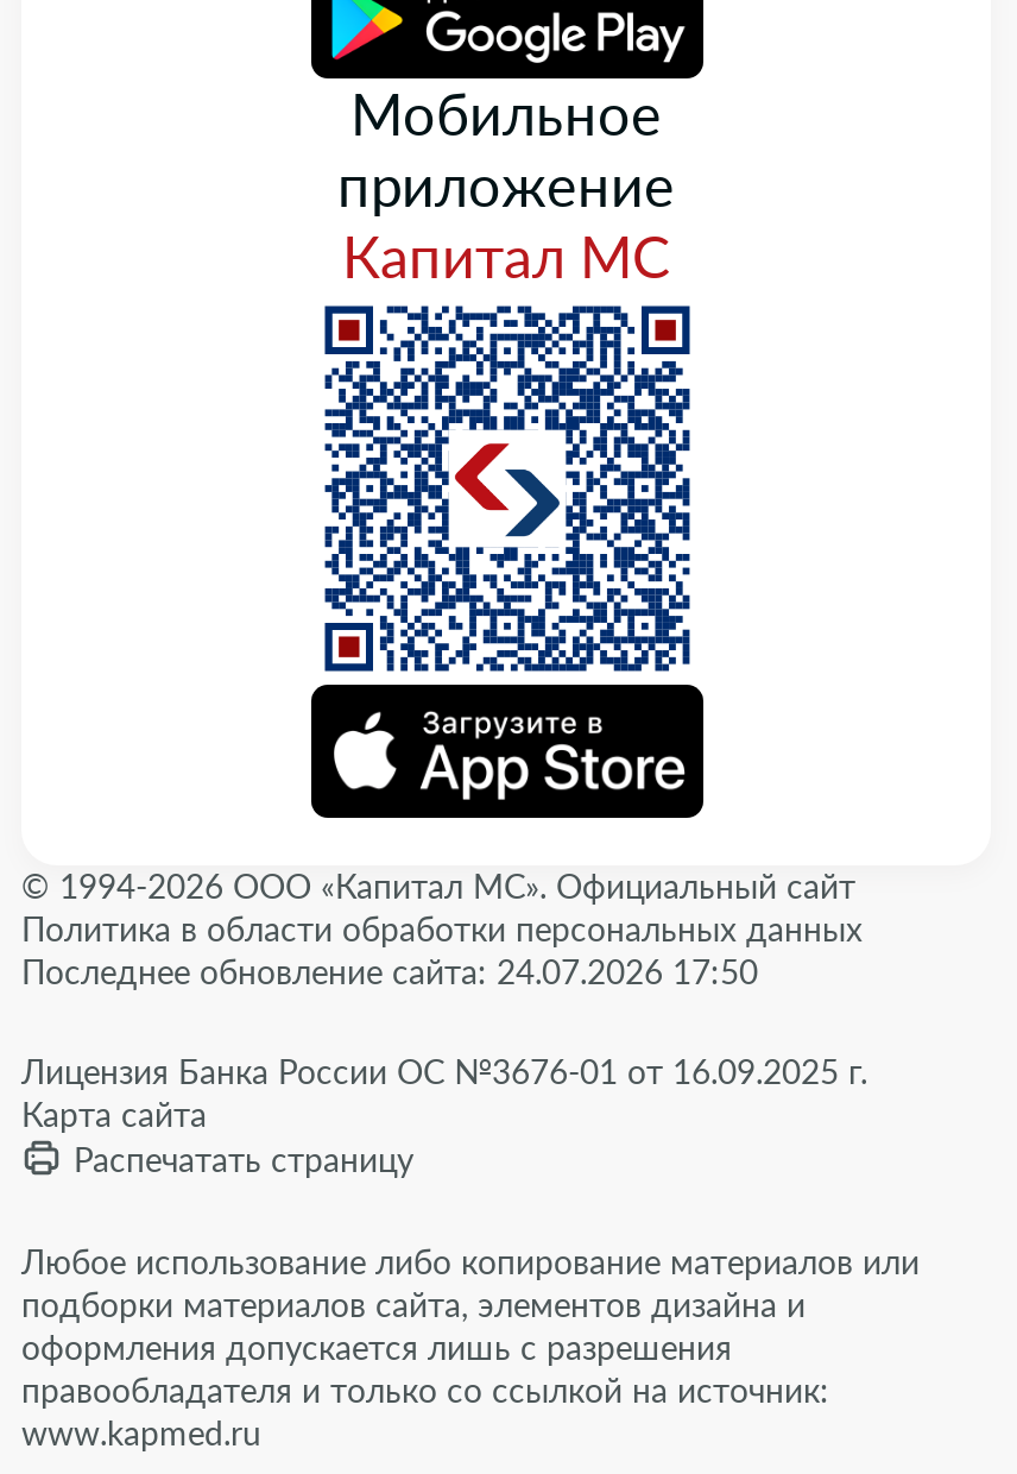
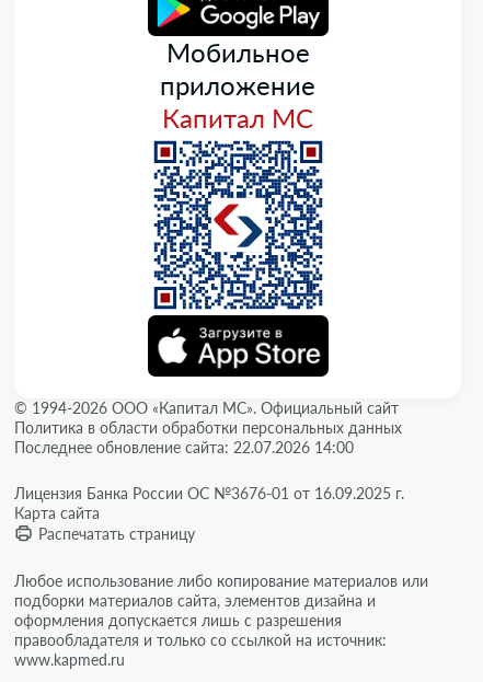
- Последнее обновление сайта: 24.07.2026 17:50
+ Последнее обновление сайта: 22.07.2026 14:00
